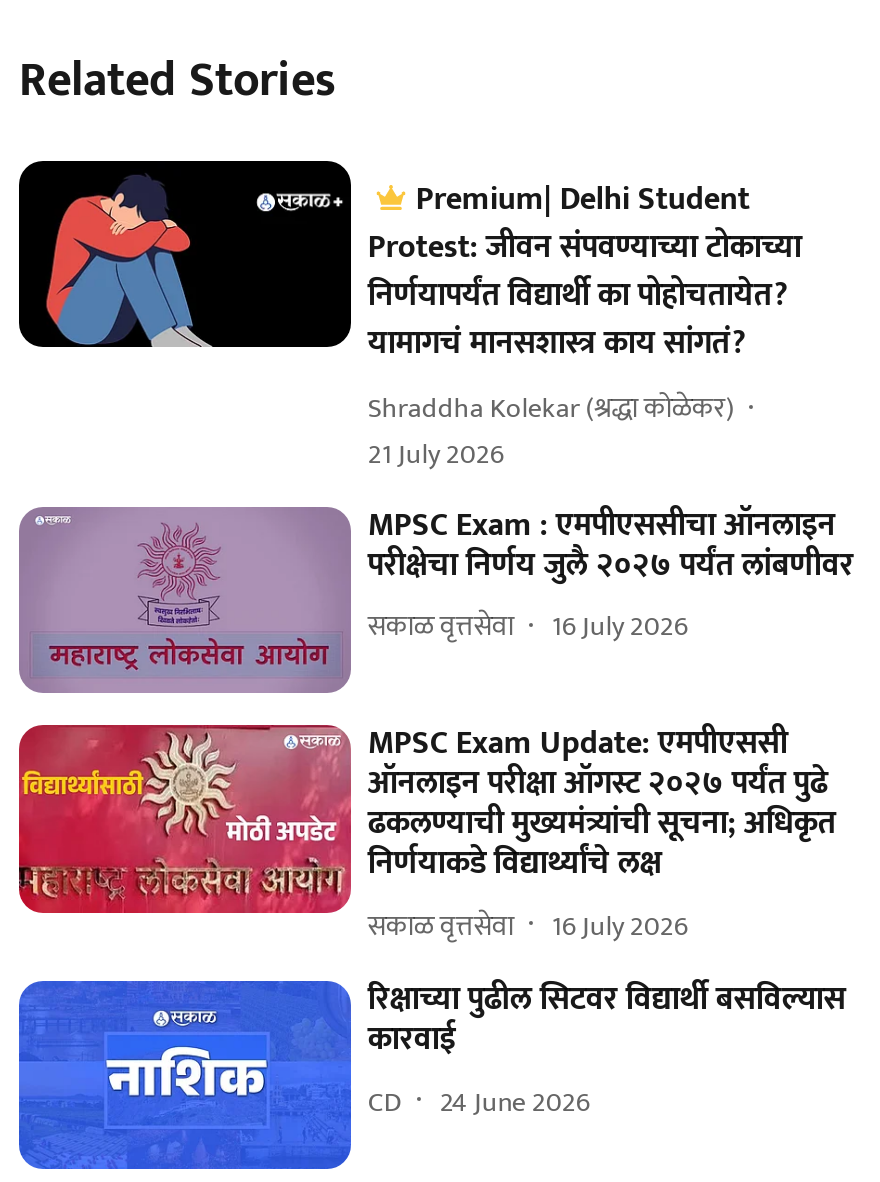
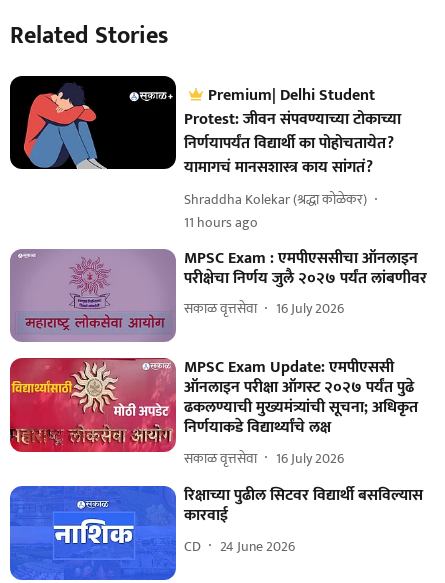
- 21 July 2026
+ 11 hours ago
